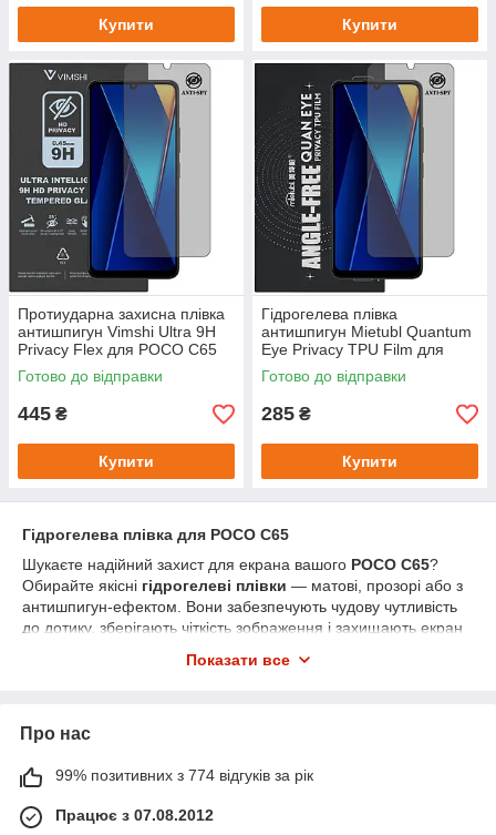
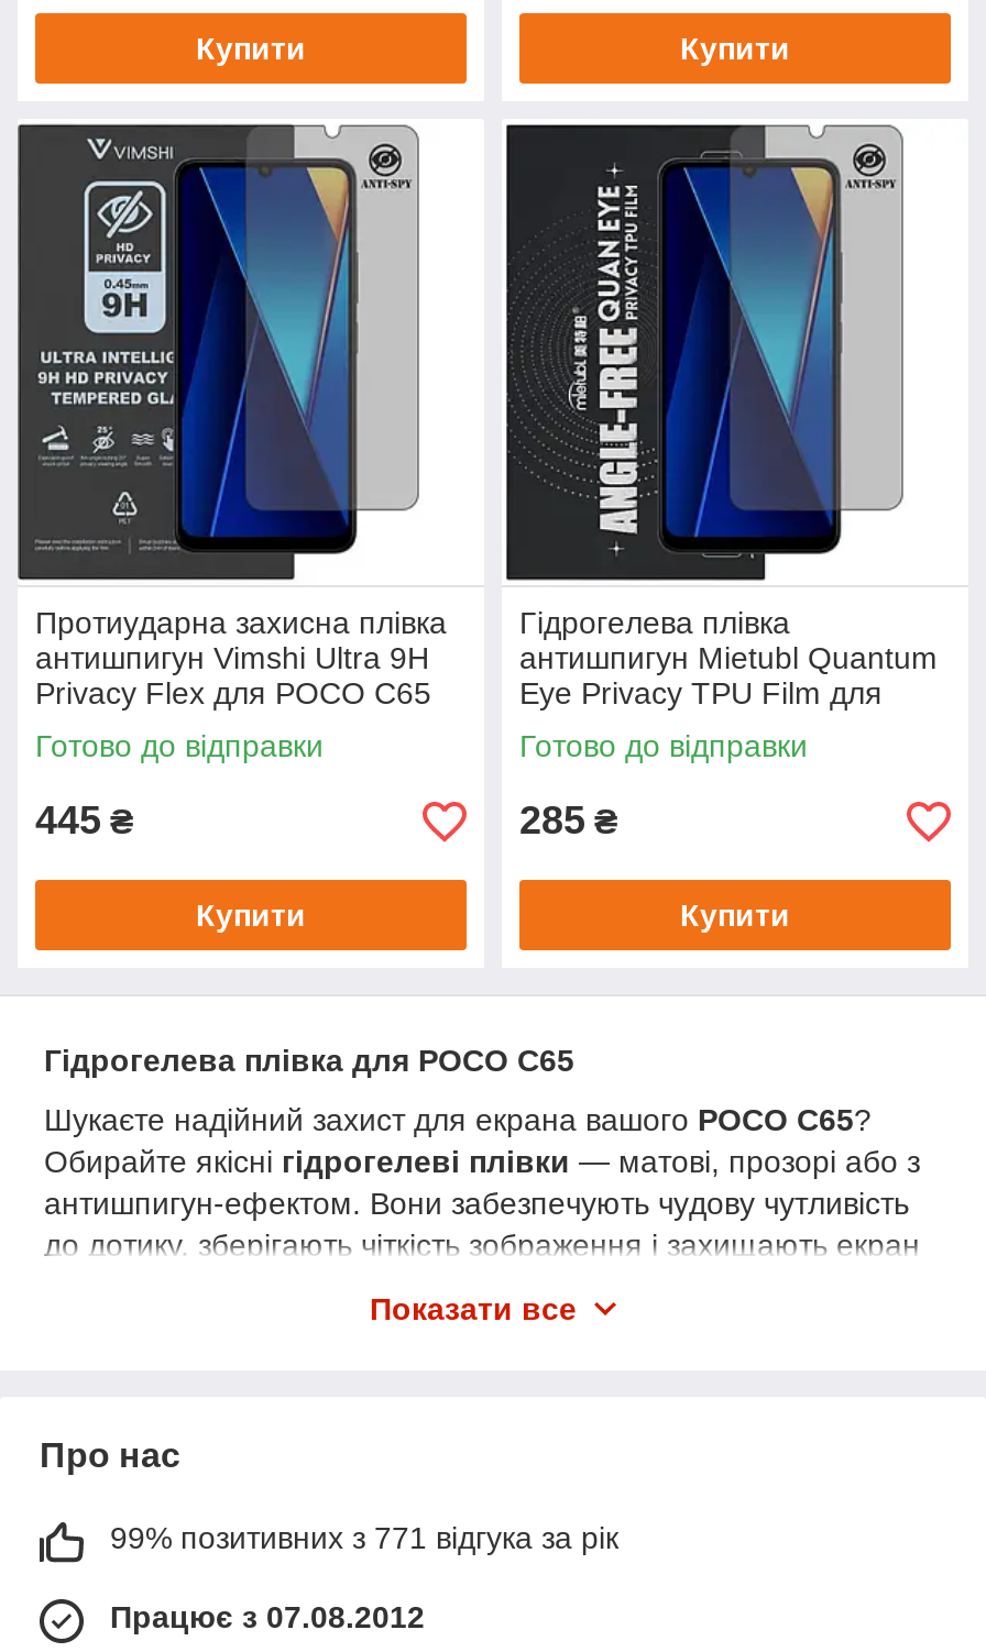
- 99% позитивних з 774 відгуків за рік
+ 99% позитивних з 771 відгука за рік
